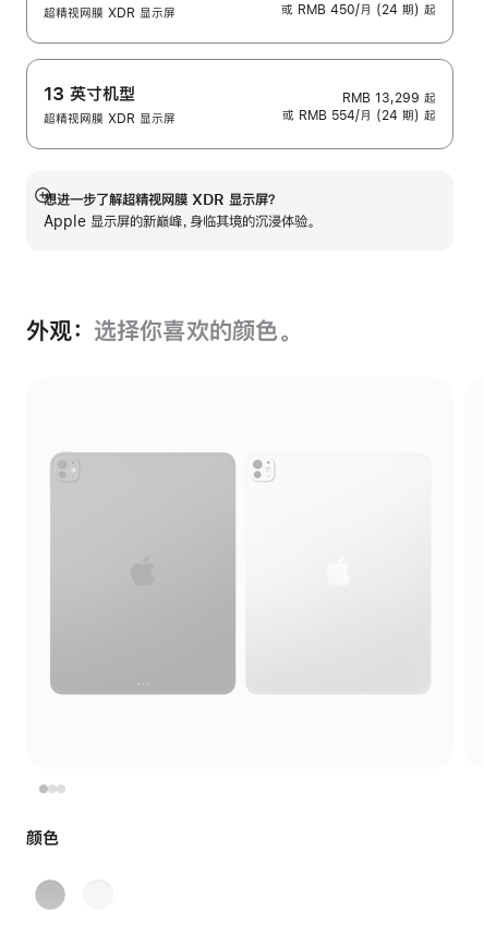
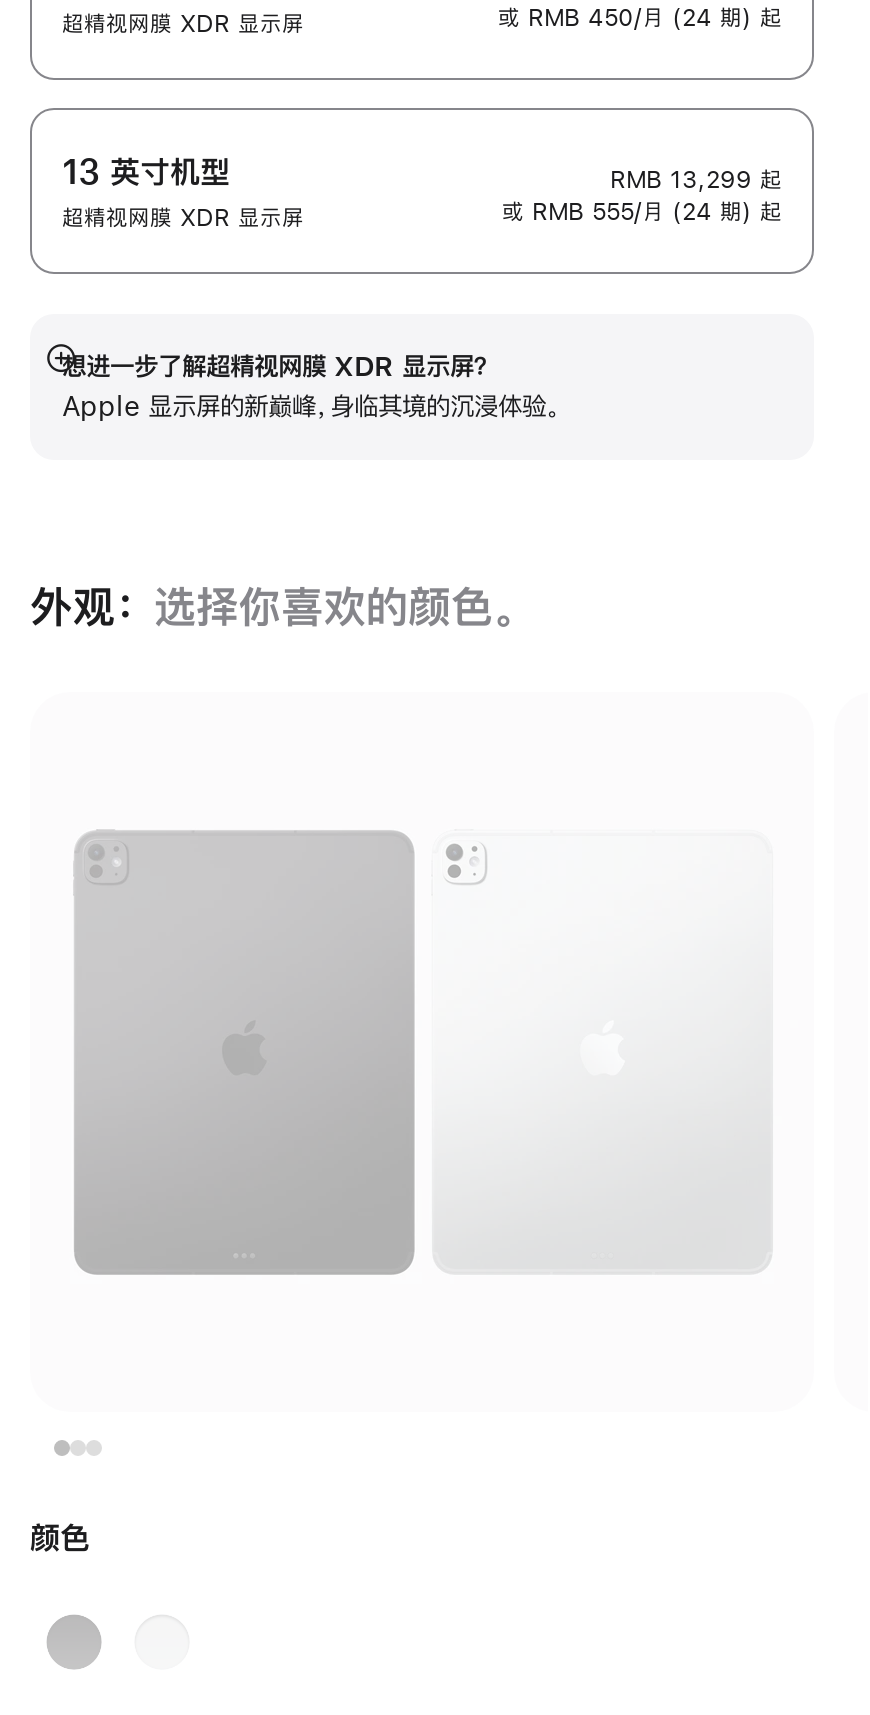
- 或 RMB 554/月 (24 期) 起
+ 或 RMB 555/月 (24 期) 起
